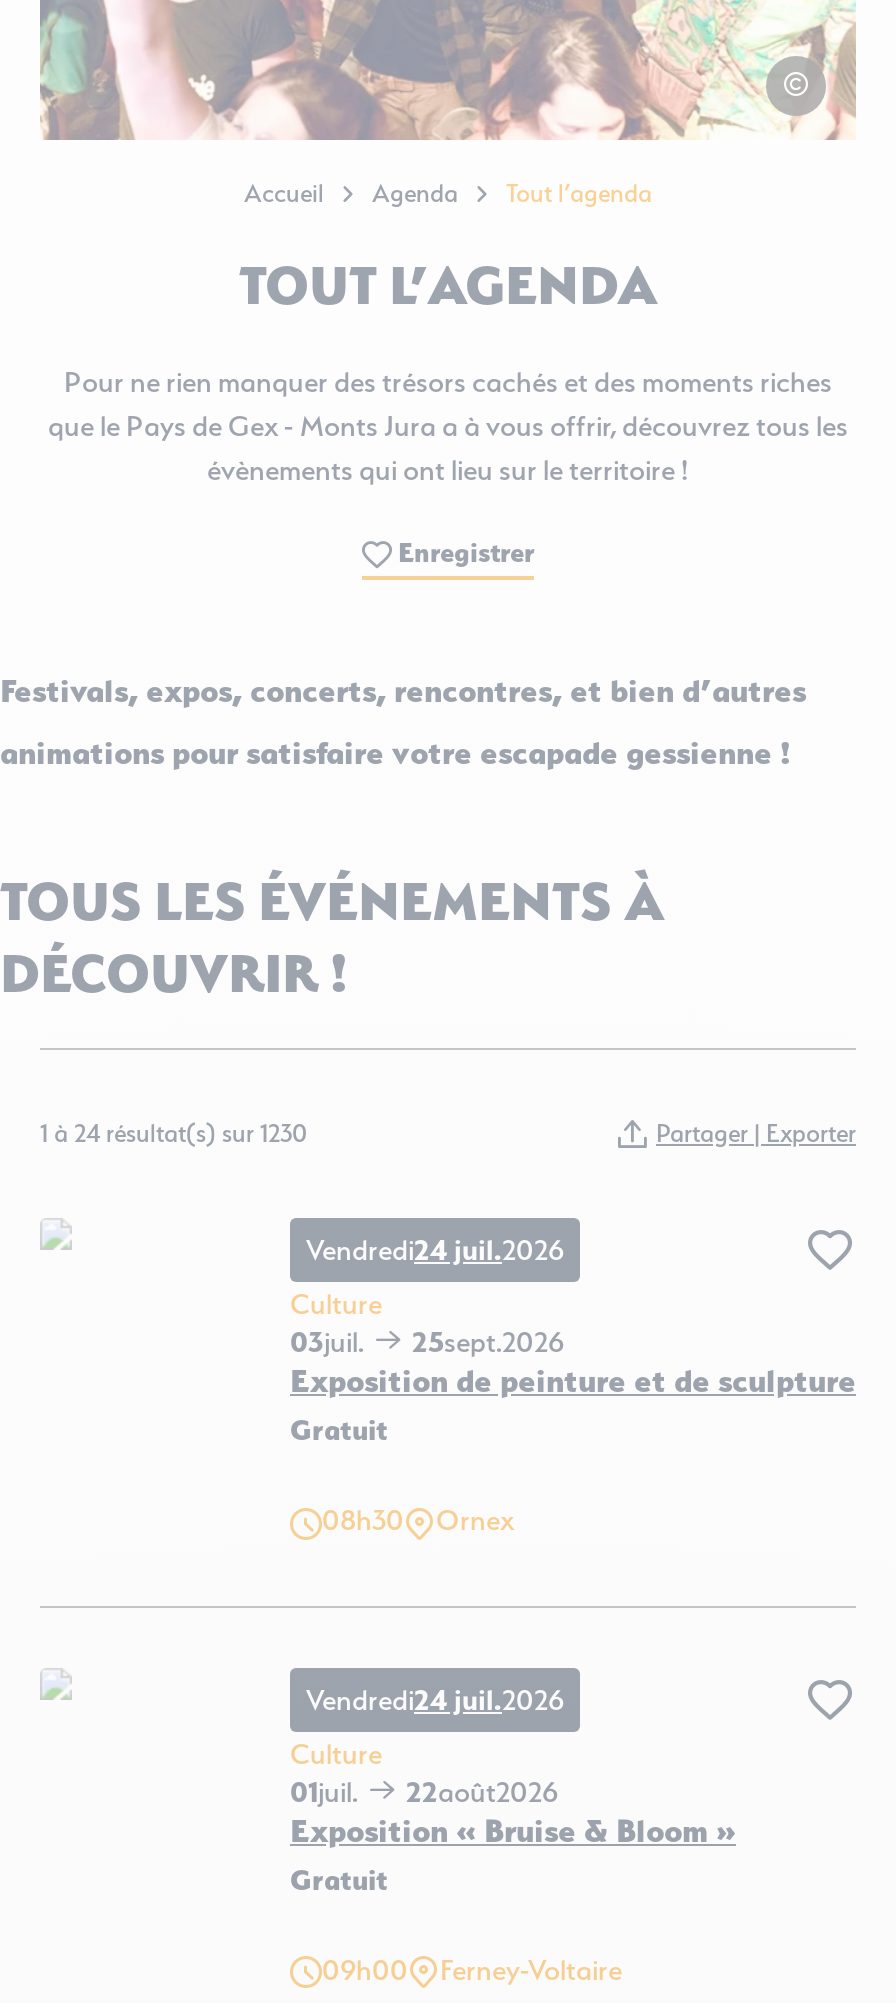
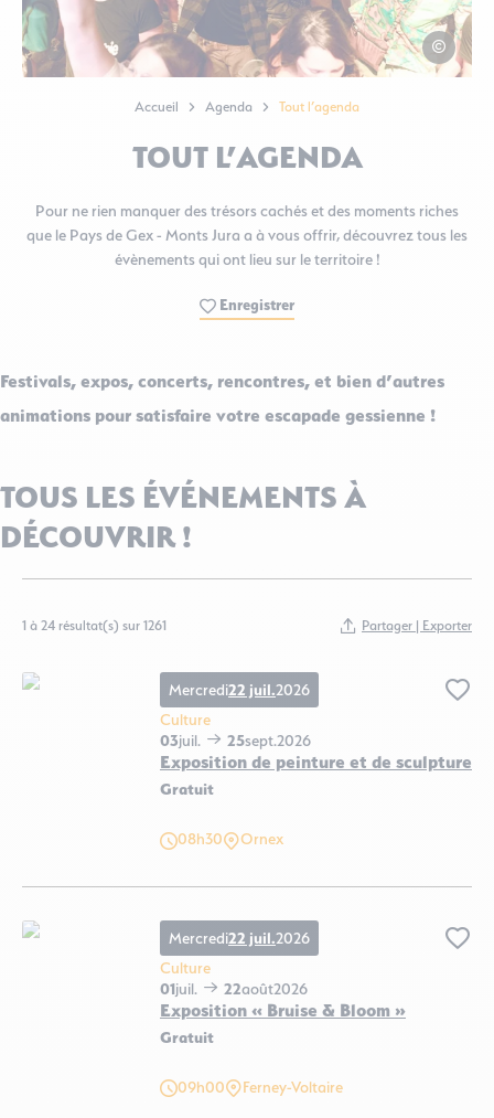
- 1 à 24 résultat(s) sur 1230
+ 1 à 24 résultat(s) sur 1261

- Vendredi24 juil.2026
+ Mercredi22 juil.2026

- Vendredi24 juil.2026
+ Mercredi22 juil.2026
